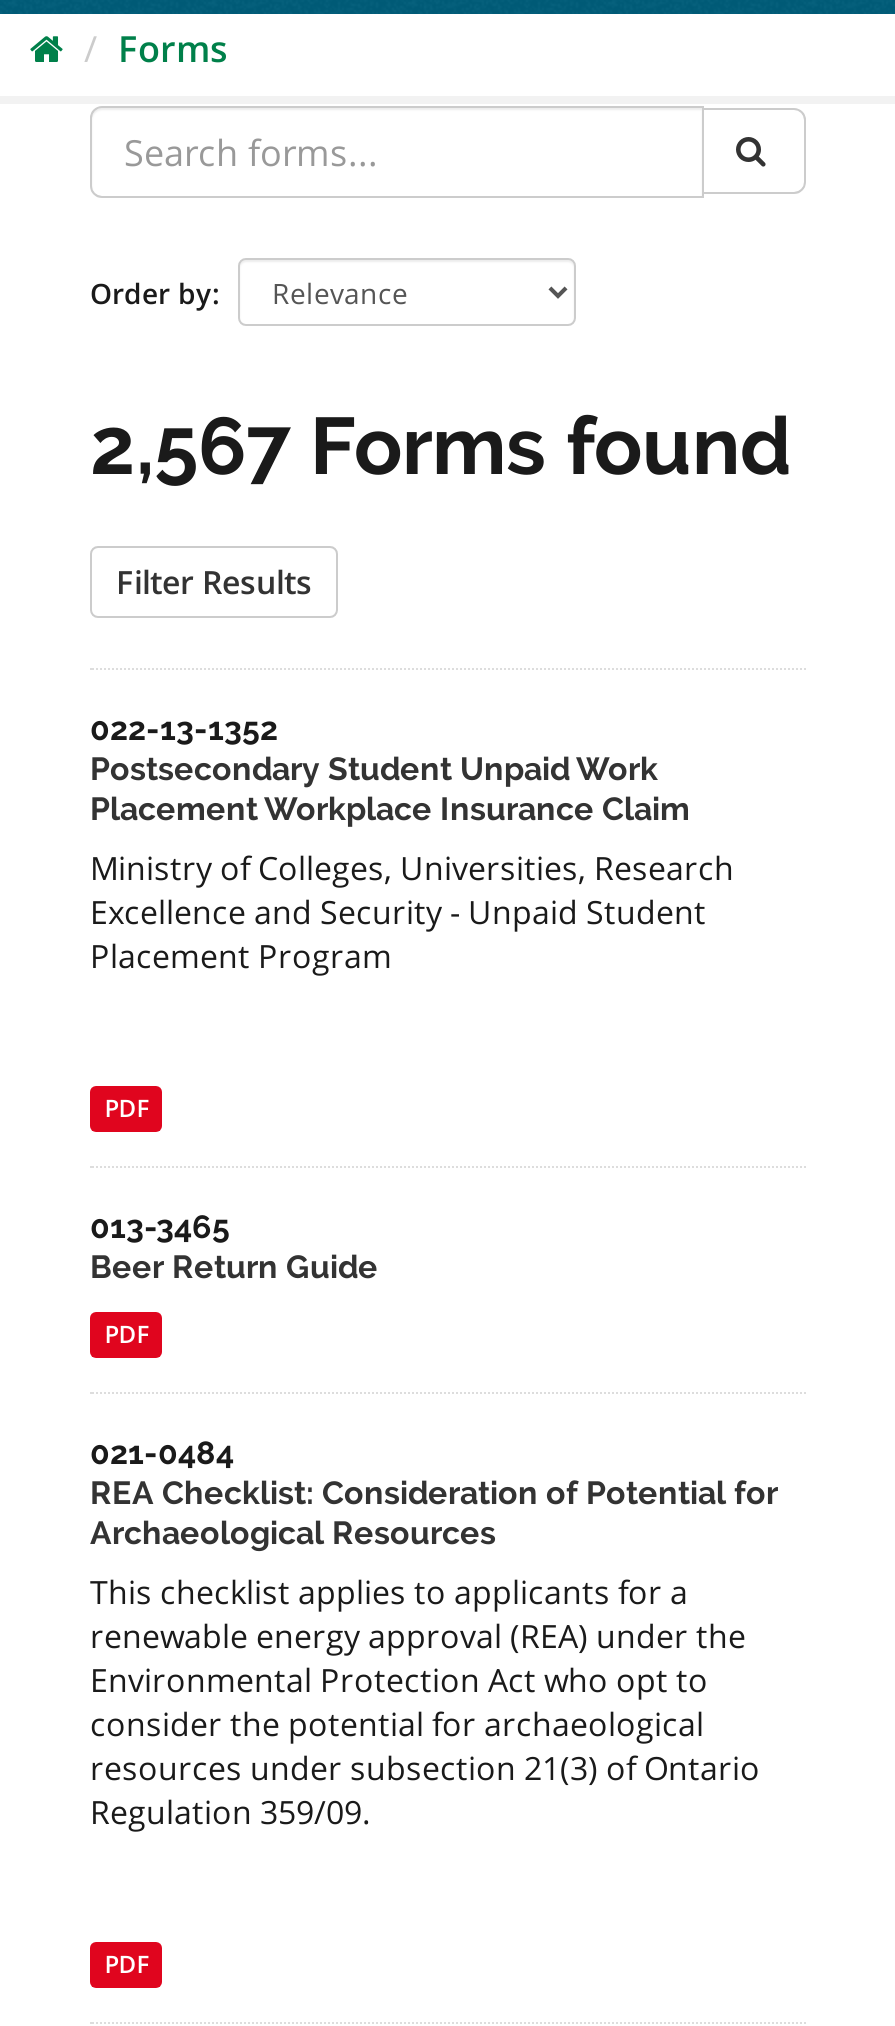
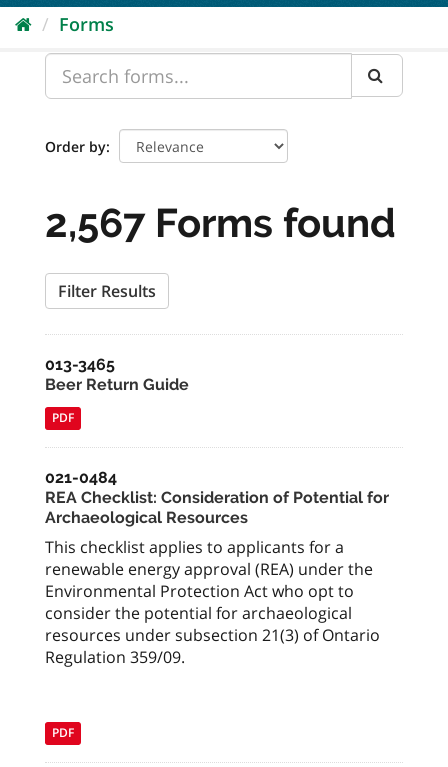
- 022-13-1352
- Postsecondary Student Unpaid Work
- Placement Workplace Insurance Claim
- Ministry of Colleges, Universities, Research
- Excellence and Security - Unpaid Student
- Placement Program

- PDF
